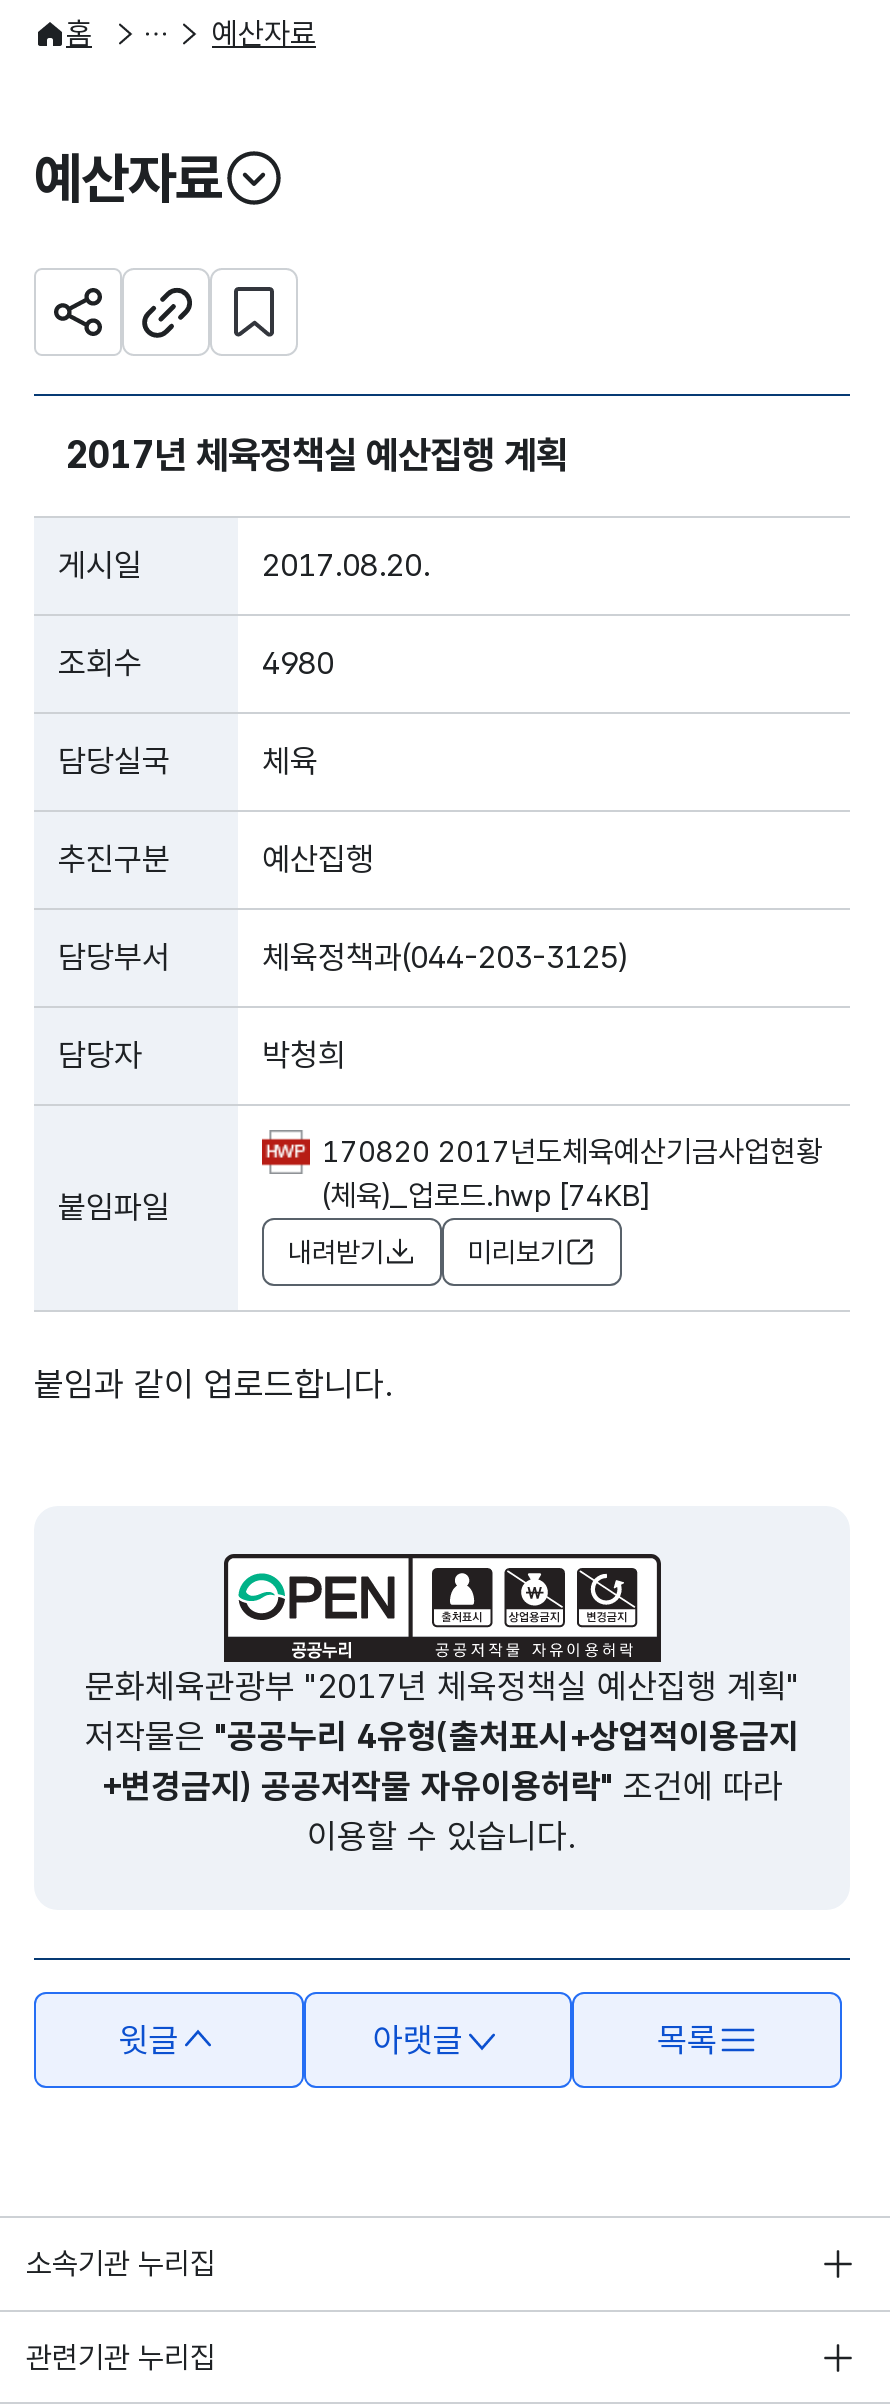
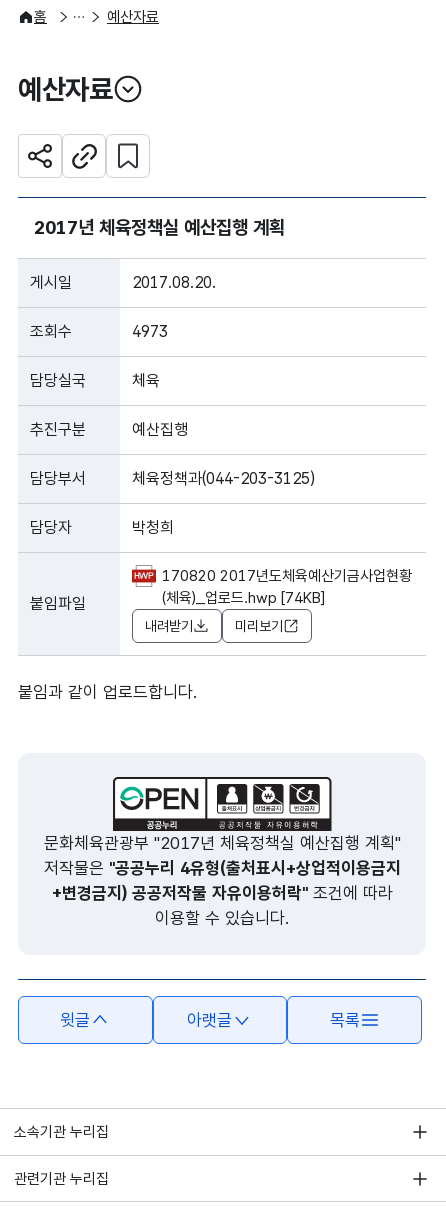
- 4980
+ 4973
